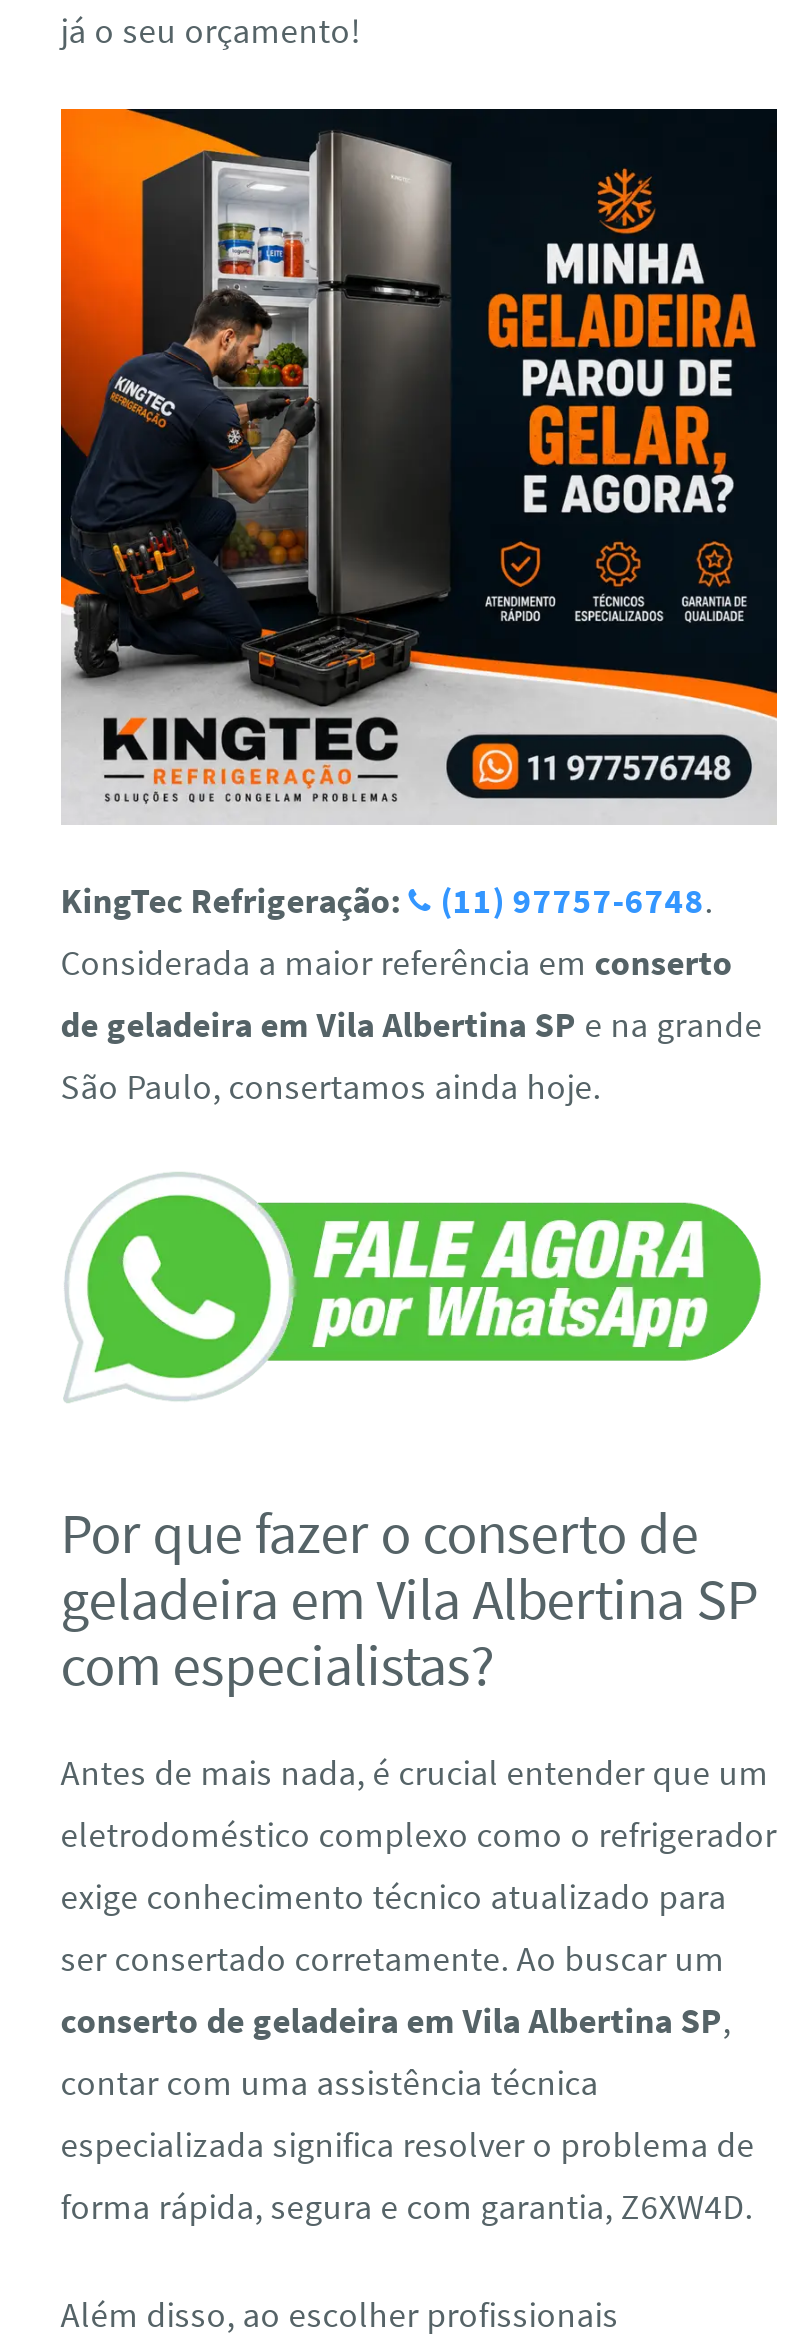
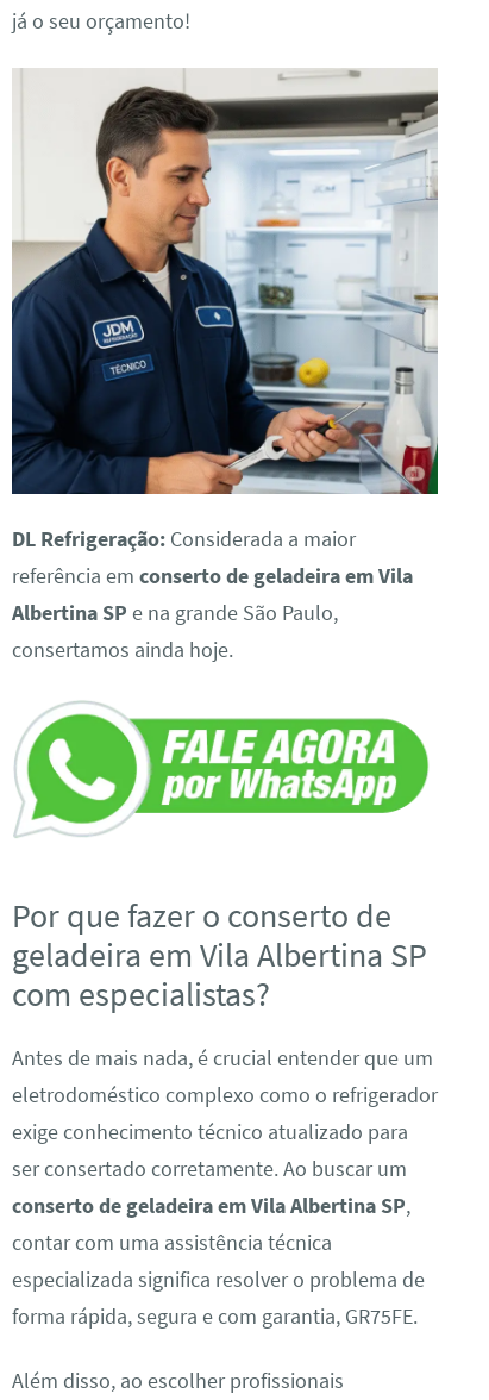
- [image]
- KingTec Refrigeração:
- (11) 97757-6748.
- Considerada a maior referência em conserto
- de geladeira em Vila Albertina SP e na grande
- São Paulo, consertamos ainda hoje.
+ [image]
+ DL Refrigeração: Considerada a maior
+ referência em conserto de geladeira em Vila
+ Albertina SP e na grande São Paulo,
+ consertamos ainda hoje.

- forma rápida, segura e com garantia, Z6XW4D.
+ forma rápida, segura e com garantia, GR75FE.
